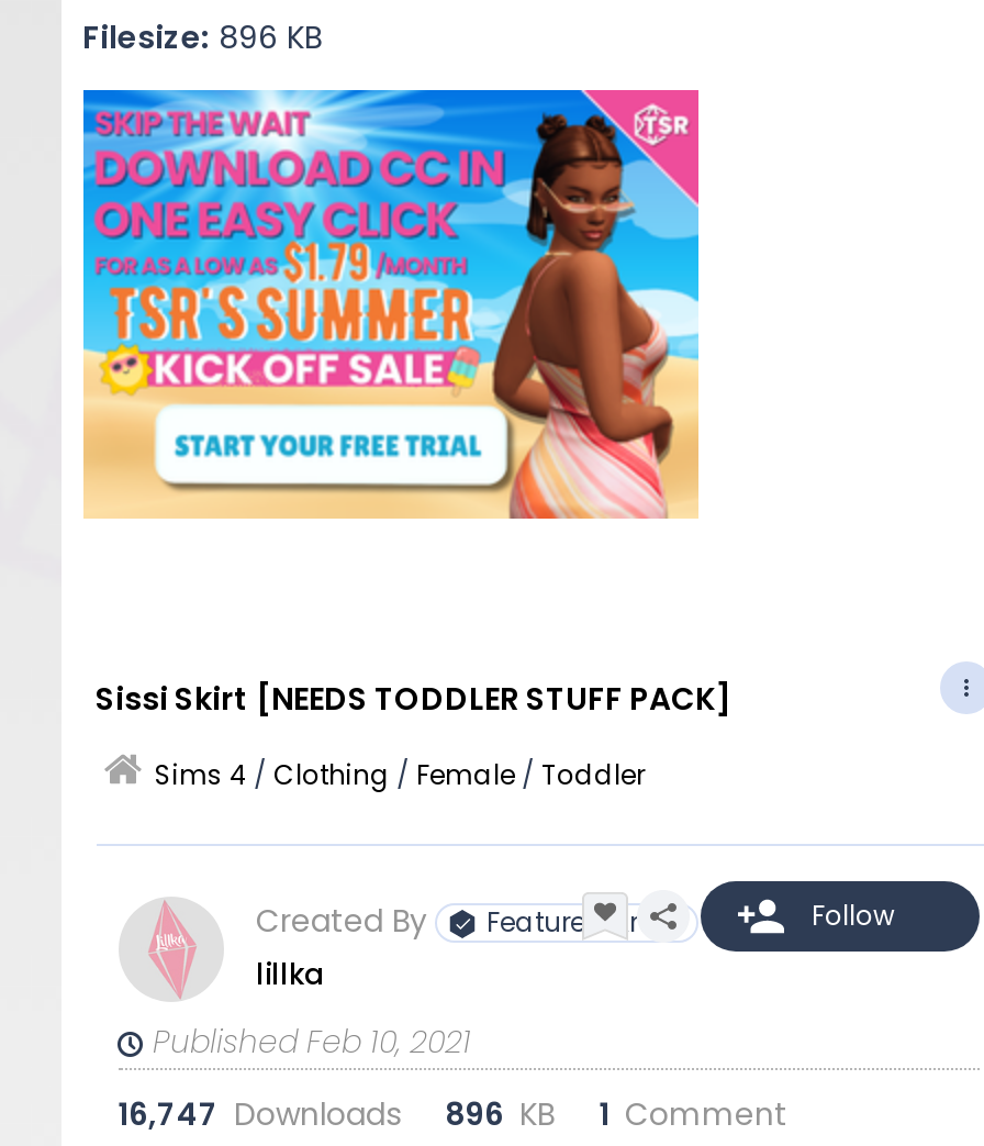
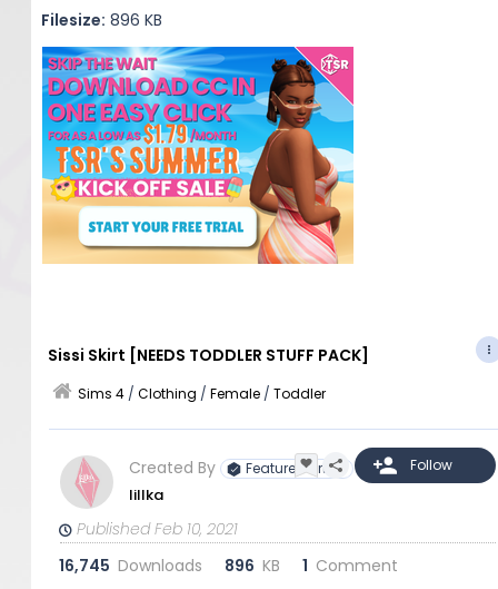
- 16,747 Downloads 896 KB 1 Comment
+ 16,745 Downloads 896 KB 1 Comment
